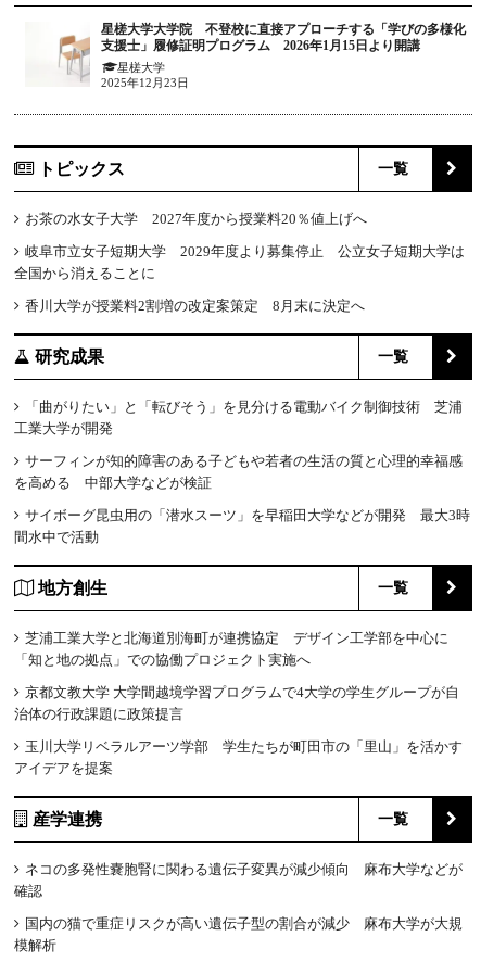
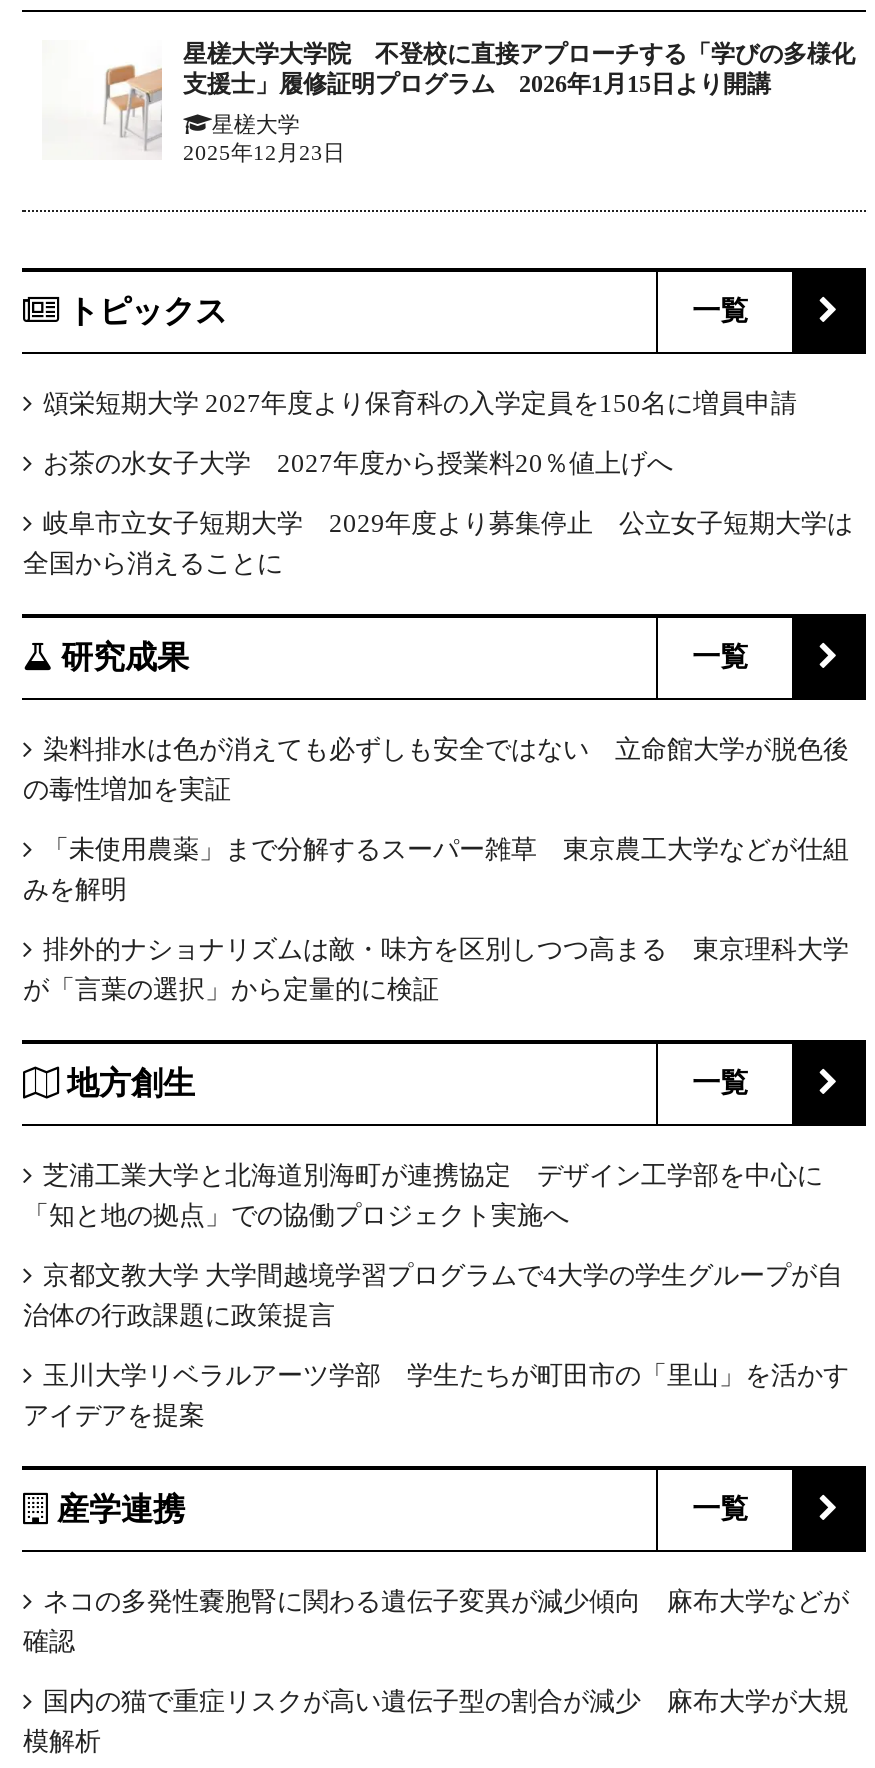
+ 頌栄短期大学 2027年度より保育科の入学定員を150名に増員申請

moved down: お茶の水女子大学 2027年度から授業料20％値上げへ | 岐阜市立女子短期大学 2029年度より募集停止 公立女子短期大学は | 全国から消えることに

- 香川大学が授業料2割増の改定案策定 8月末に決定へ

- 「曲がりたい」と「転びそう」を見分ける電動バイク制御技術 芝浦
- 工業大学が開発
+ 染料排水は色が消えても必ずしも安全ではない 立命館大学が脱色後
+ の毒性増加を実証

- サーフィンが知的障害のある子どもや若者の生活の質と心理的幸福感
- を高める 中部大学などが検証
+ 「未使用農薬」まで分解するスーパー雑草 東京農工大学などが仕組
+ みを解明

- サイボーグ昆虫用の「潜水スーツ」を早稲田大学などが開発 最大3時
- 間水中で活動
+ 排外的ナショナリズムは敵・味方を区別しつつ高まる 東京理科大学
+ が「言葉の選択」から定量的に検証
